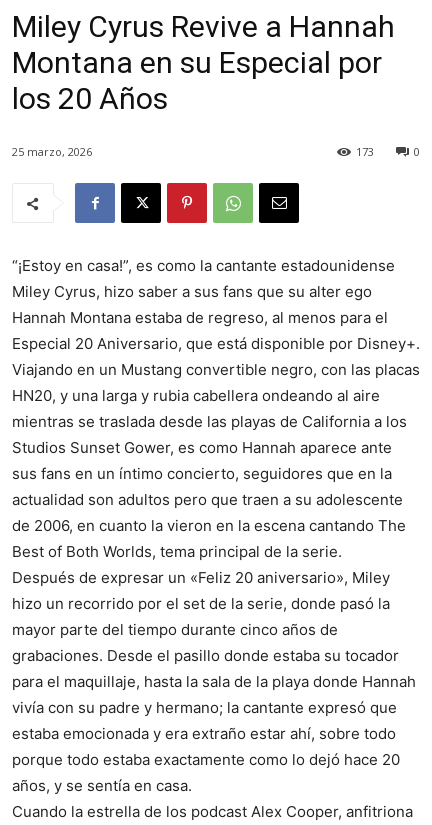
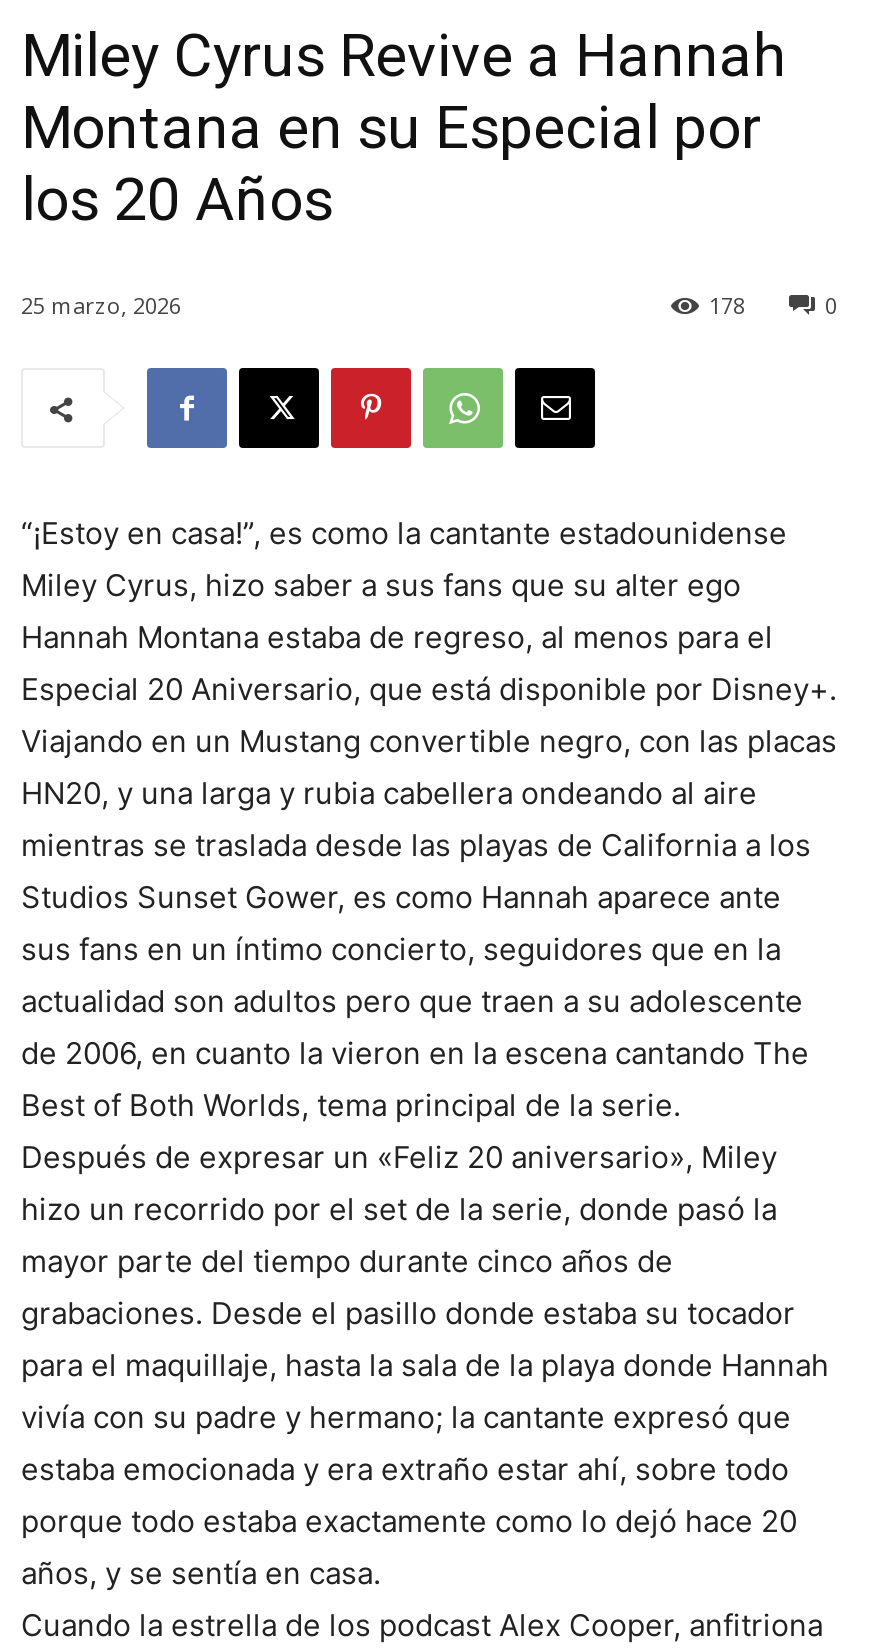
- 173
+ 178
